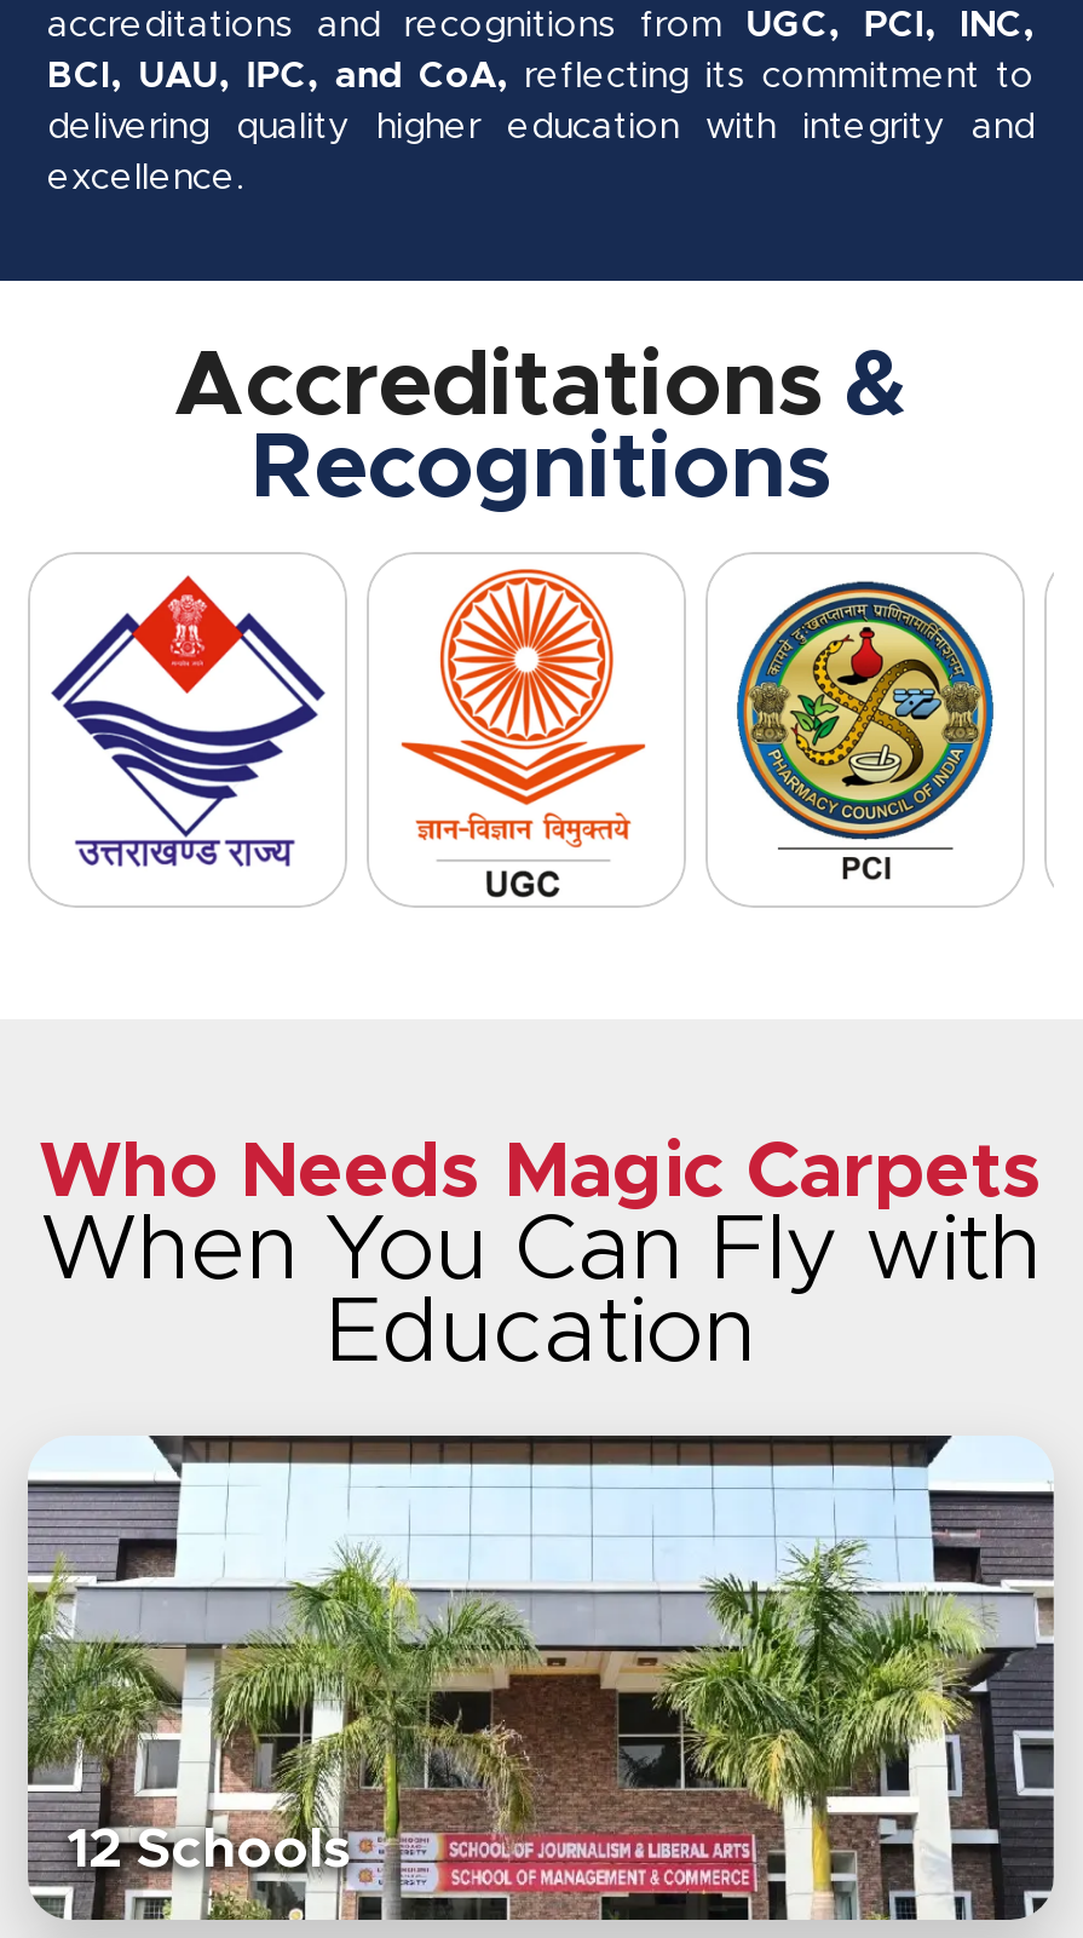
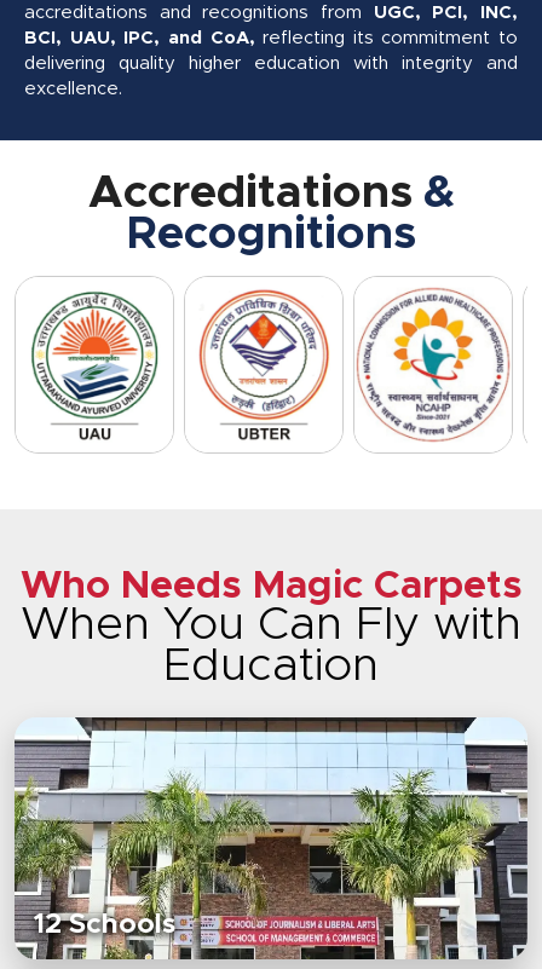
- [image]
+ [image]

- [image]
+ [image]

- [image]
+ [image]
